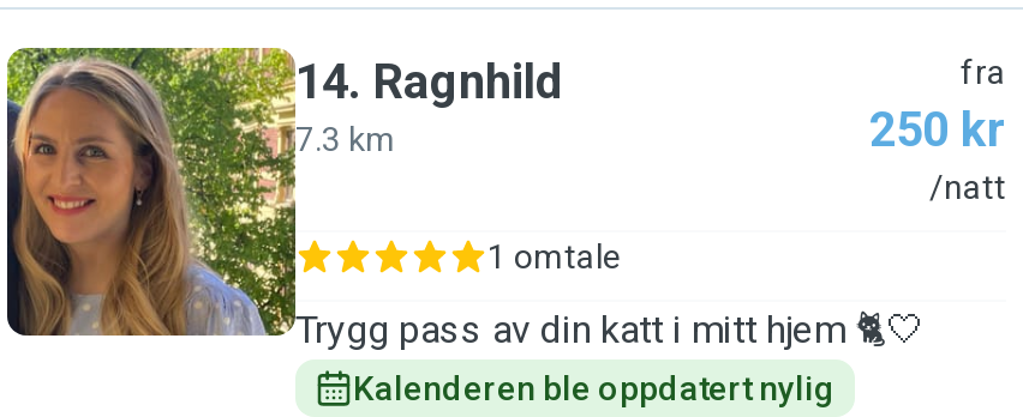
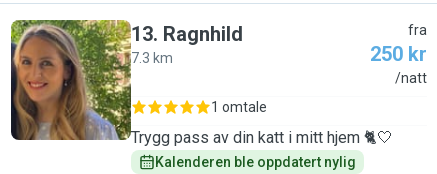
- 14. Ragnhild
+ 13. Ragnhild
